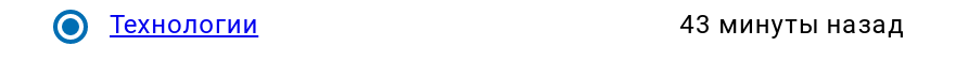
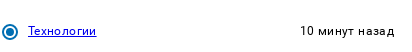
- 43 минуты назад
+ 10 минут назад
